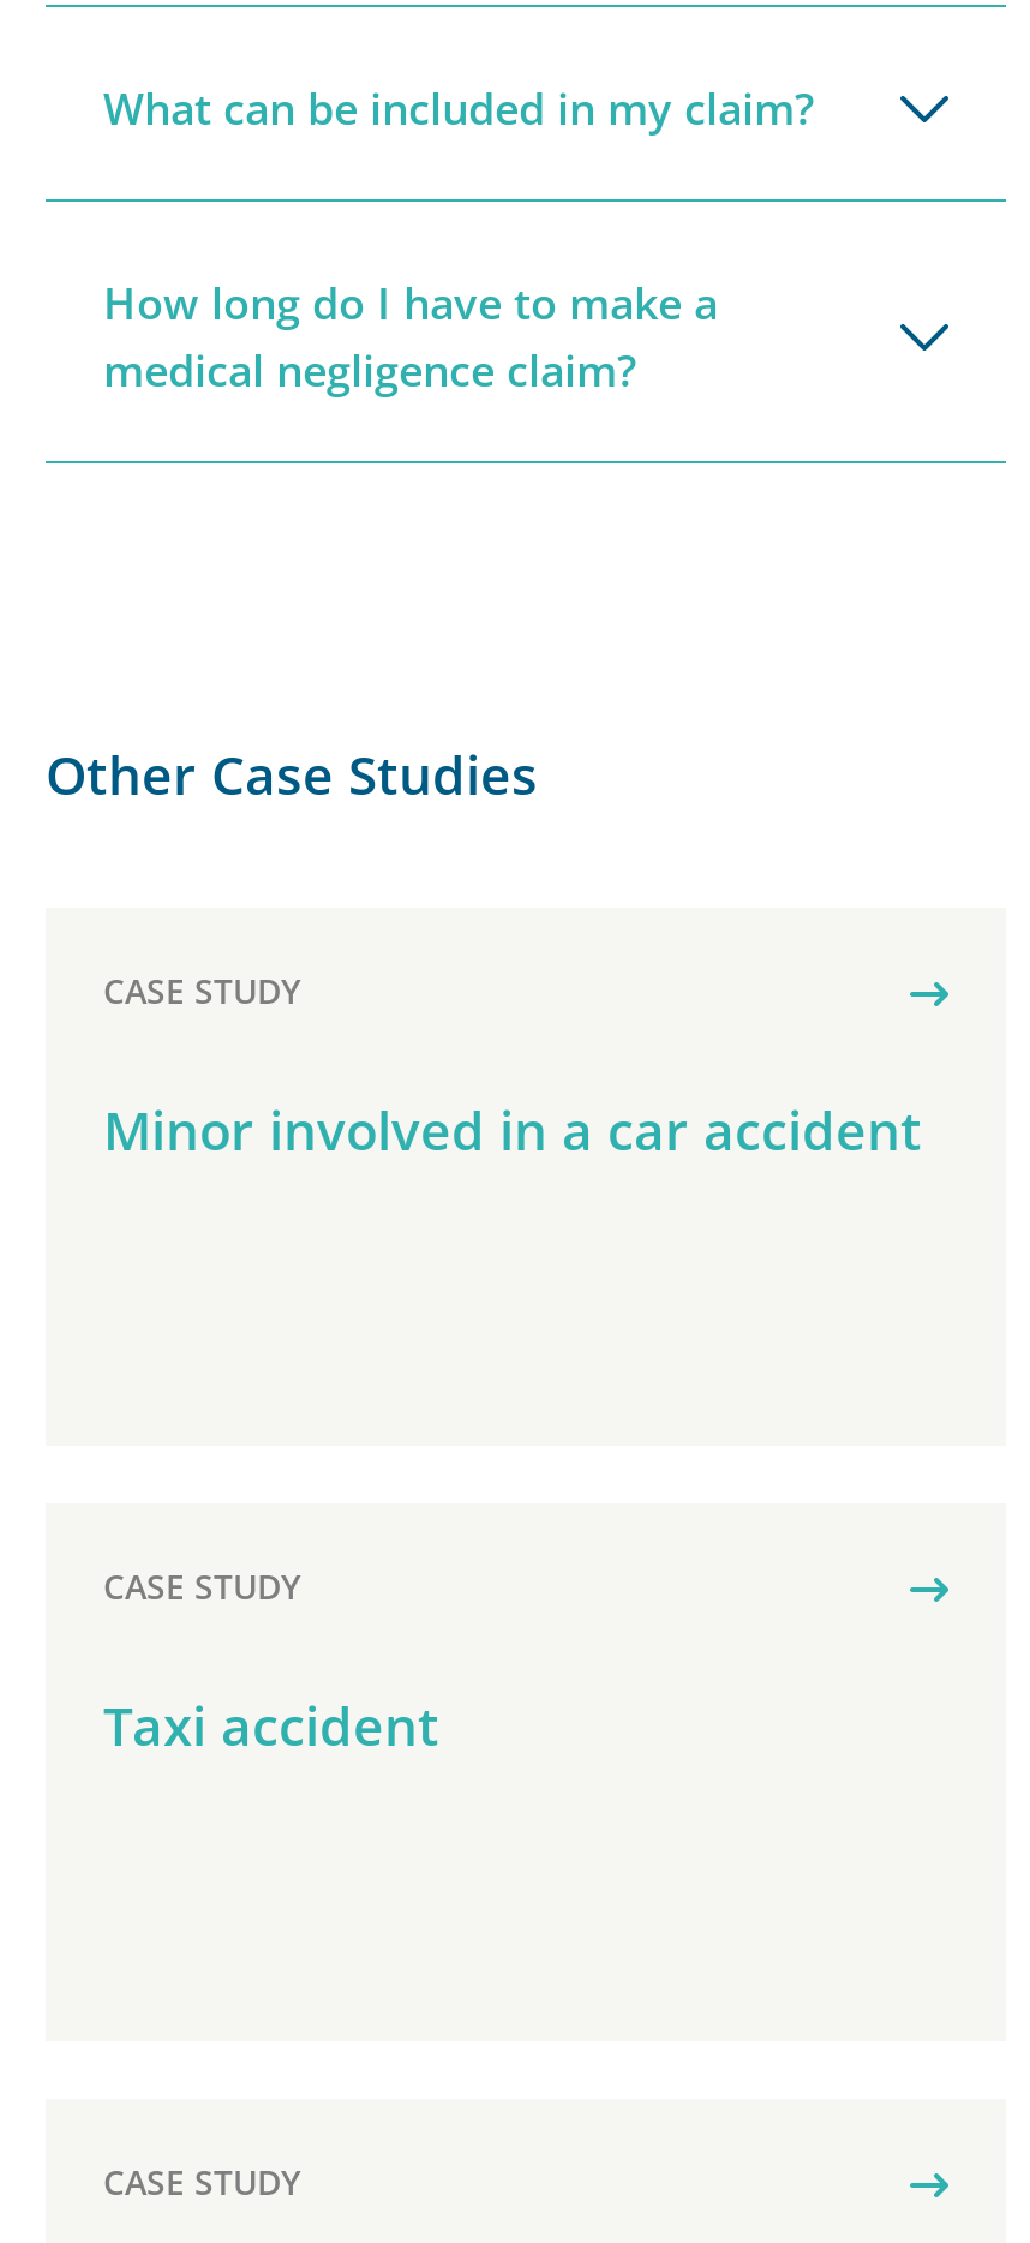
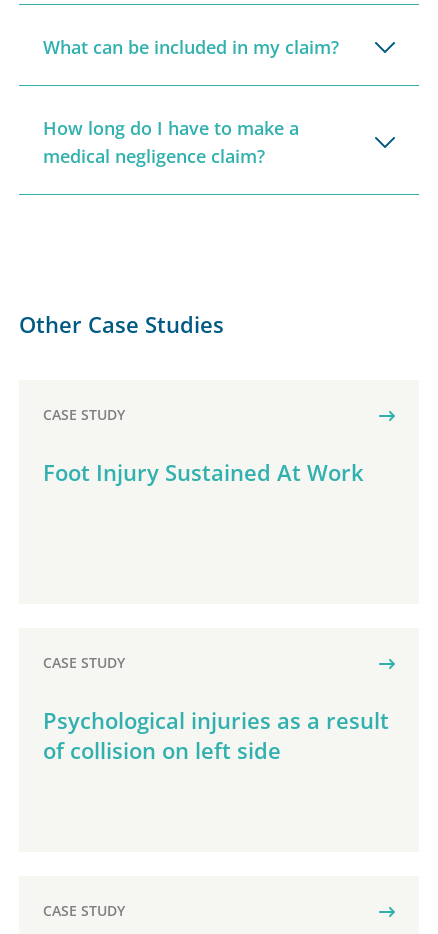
- Minor involved in a car accident
+ Foot Injury Sustained At Work

- Taxi accident
+ Psychological injuries as a result
+ of collision on left side
